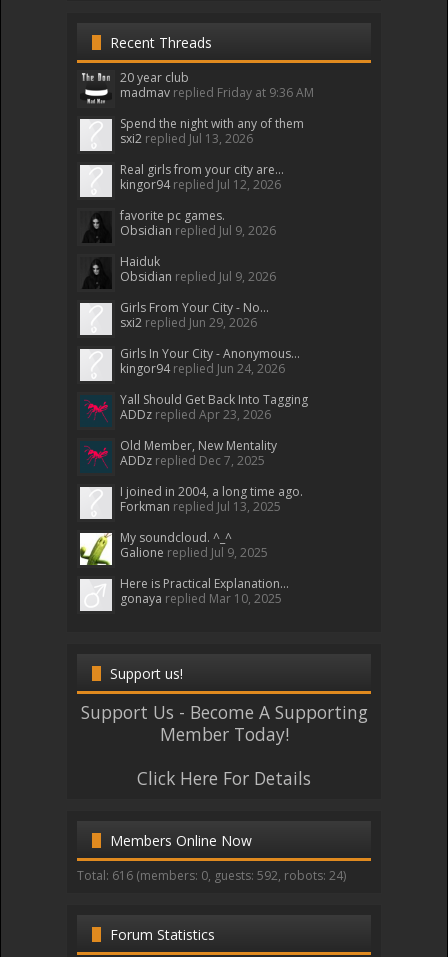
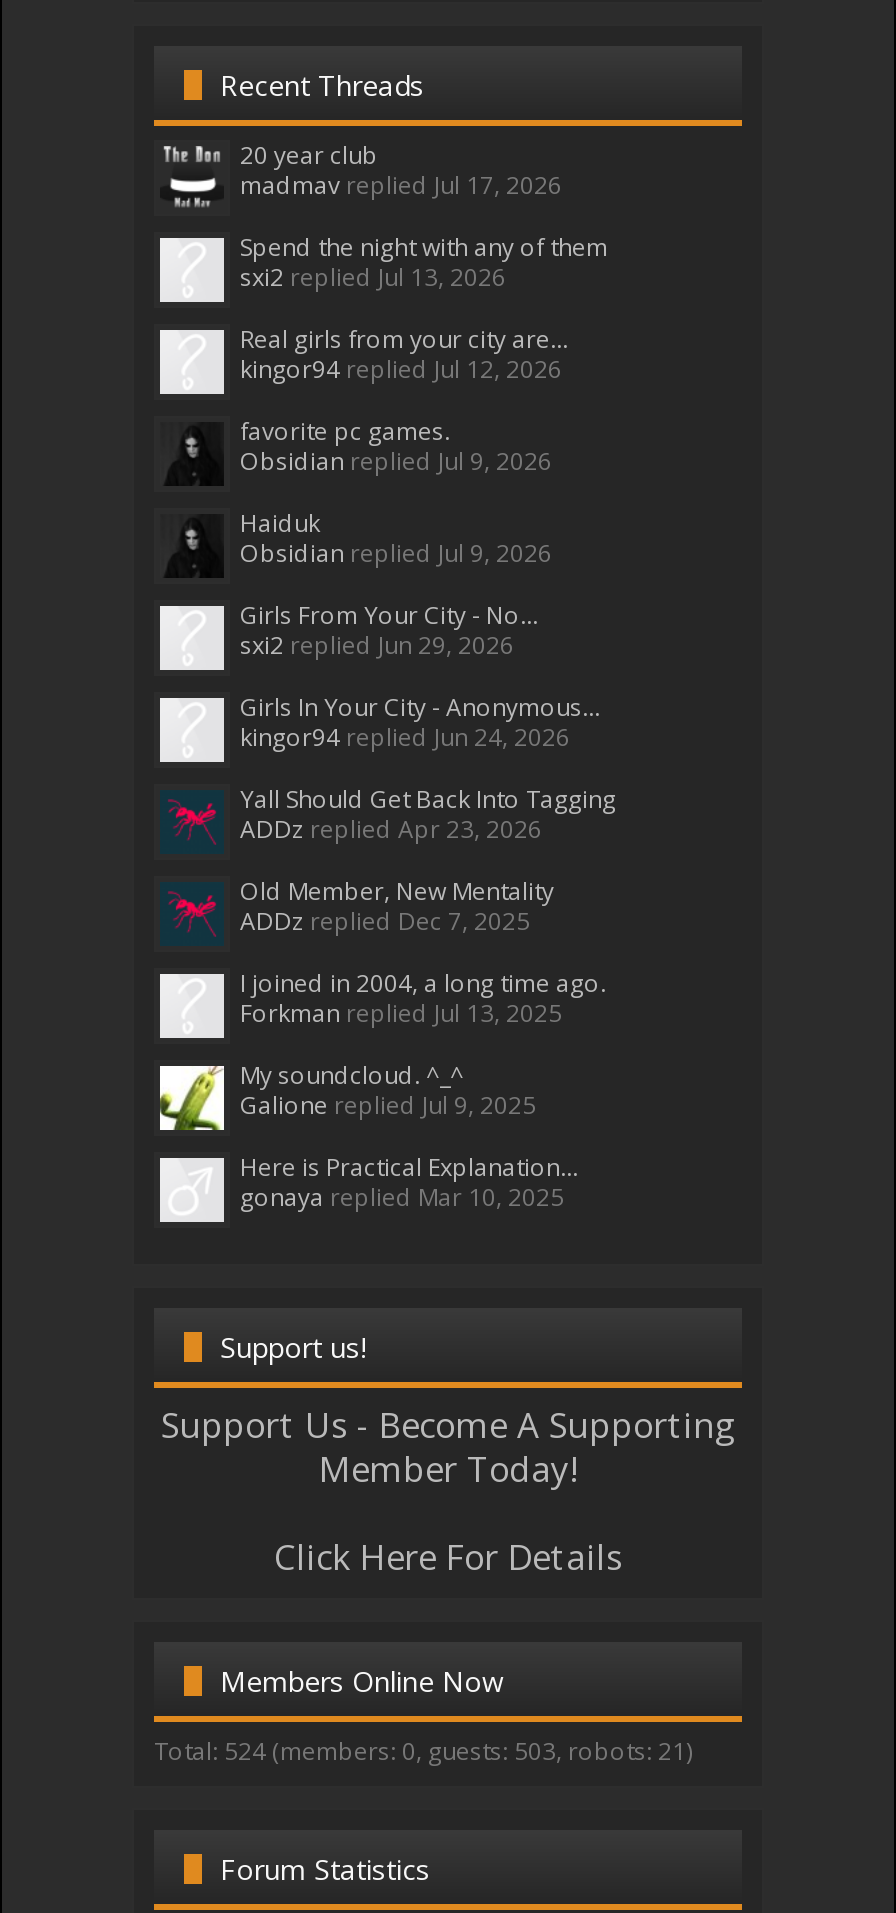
- madmav replied Friday at 9:36 AM
+ madmav replied Jul 17, 2026

- Total: 616 (members: 0, guests: 592, robots: 24)
+ Total: 524 (members: 0, guests: 503, robots: 21)
